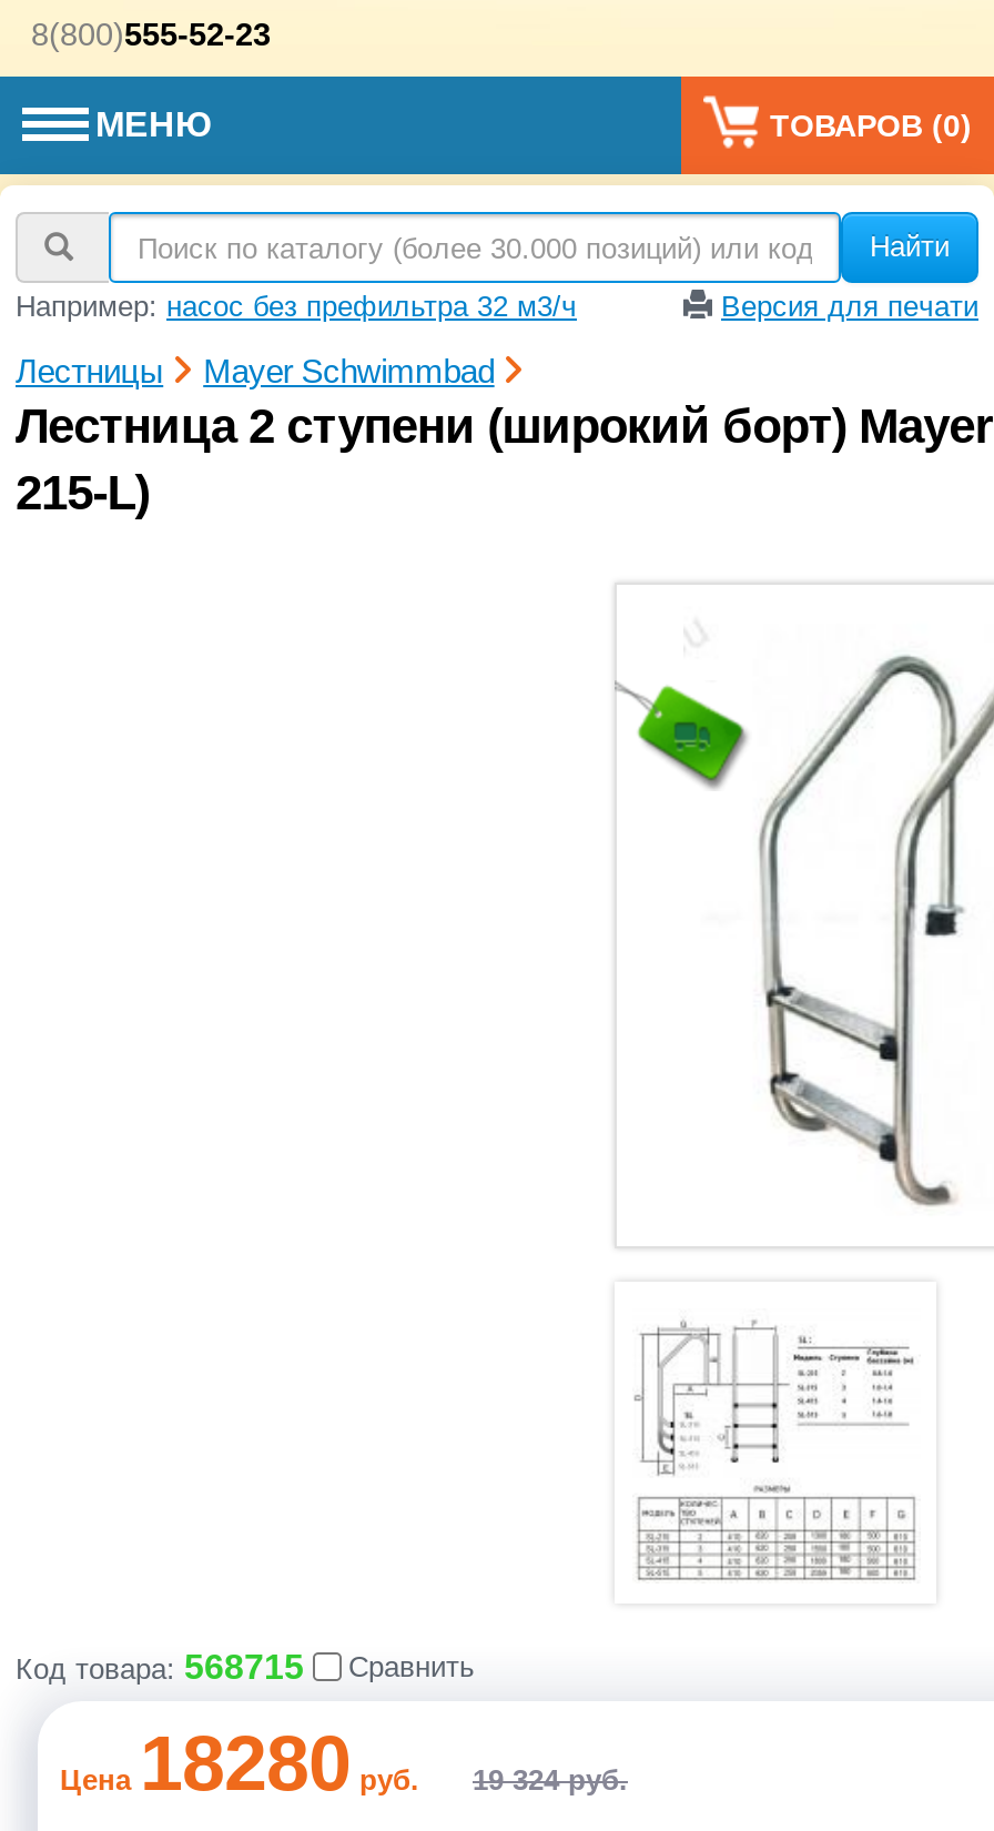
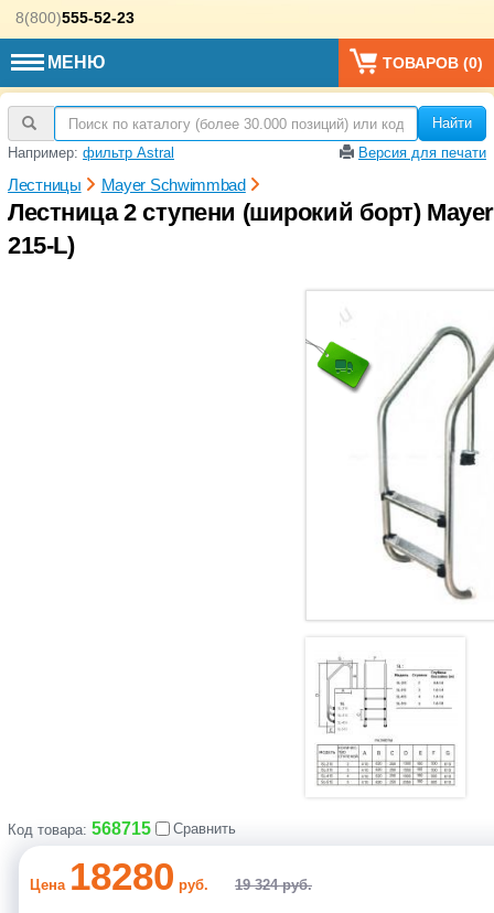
- Например: насос без префильтра 32 м3/ч
+ Например: фильтр Astral
